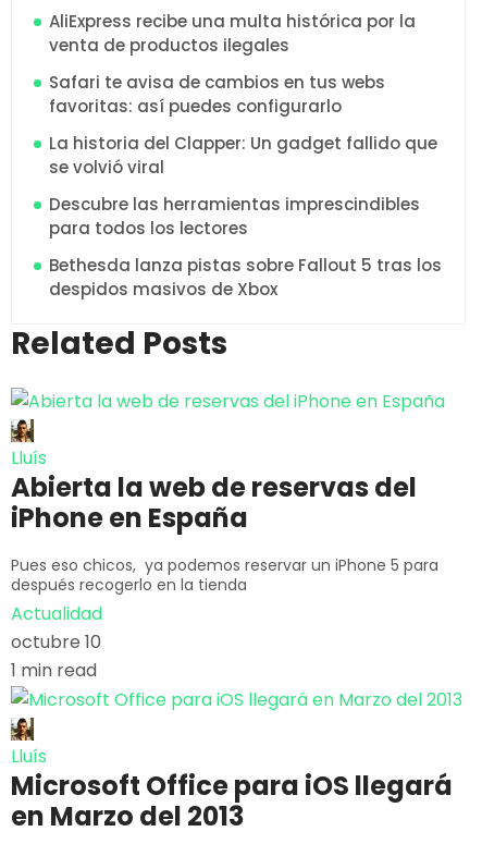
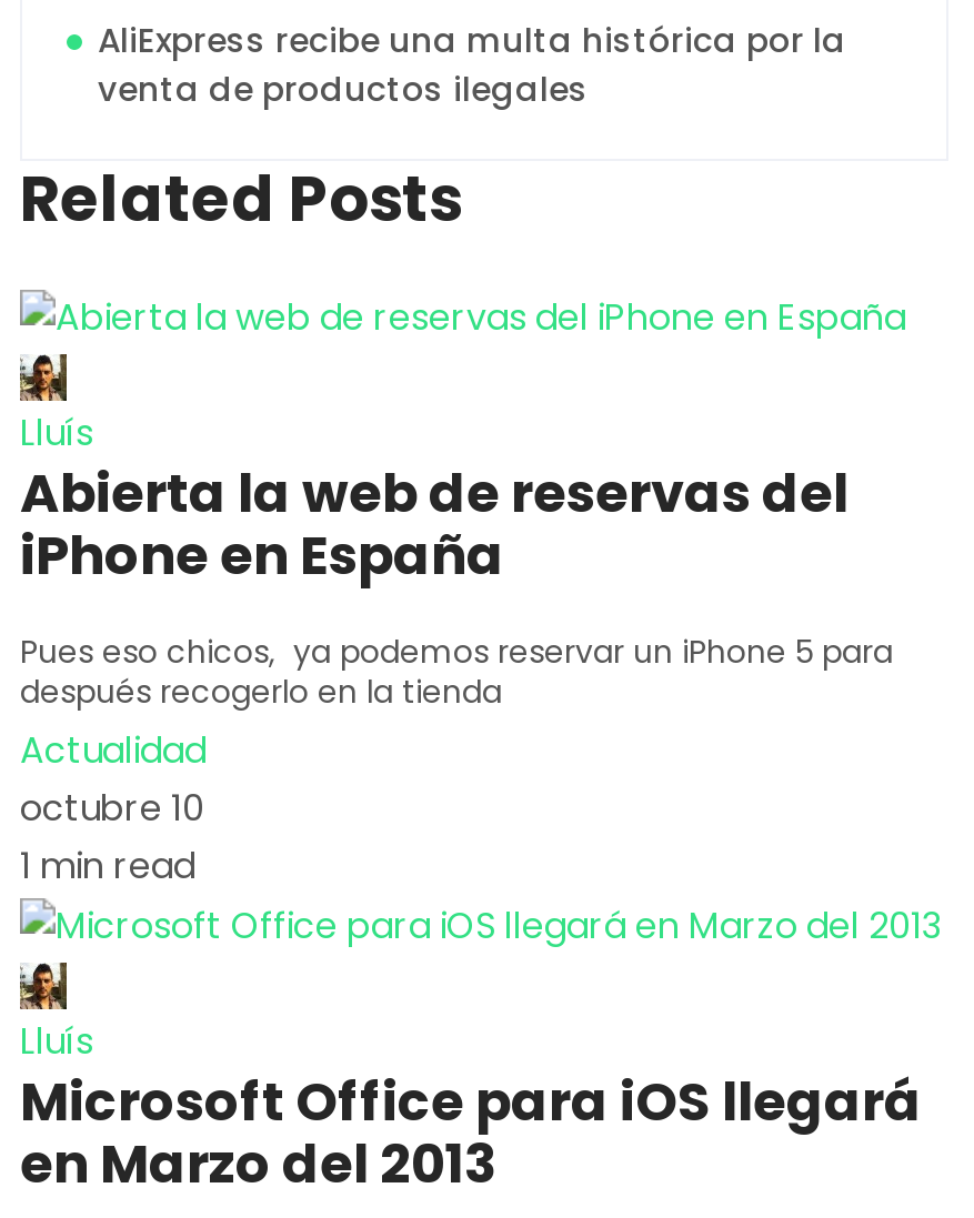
- Safari te avisa de cambios en tus webs
- favoritas: así puedes configurarlo
- La historia del Clapper: Un gadget fallido que
- se volvió viral
- Descubre las herramientas imprescindibles
- para todos los lectores
- Bethesda lanza pistas sobre Fallout 5 tras los
- despidos masivos de Xbox
